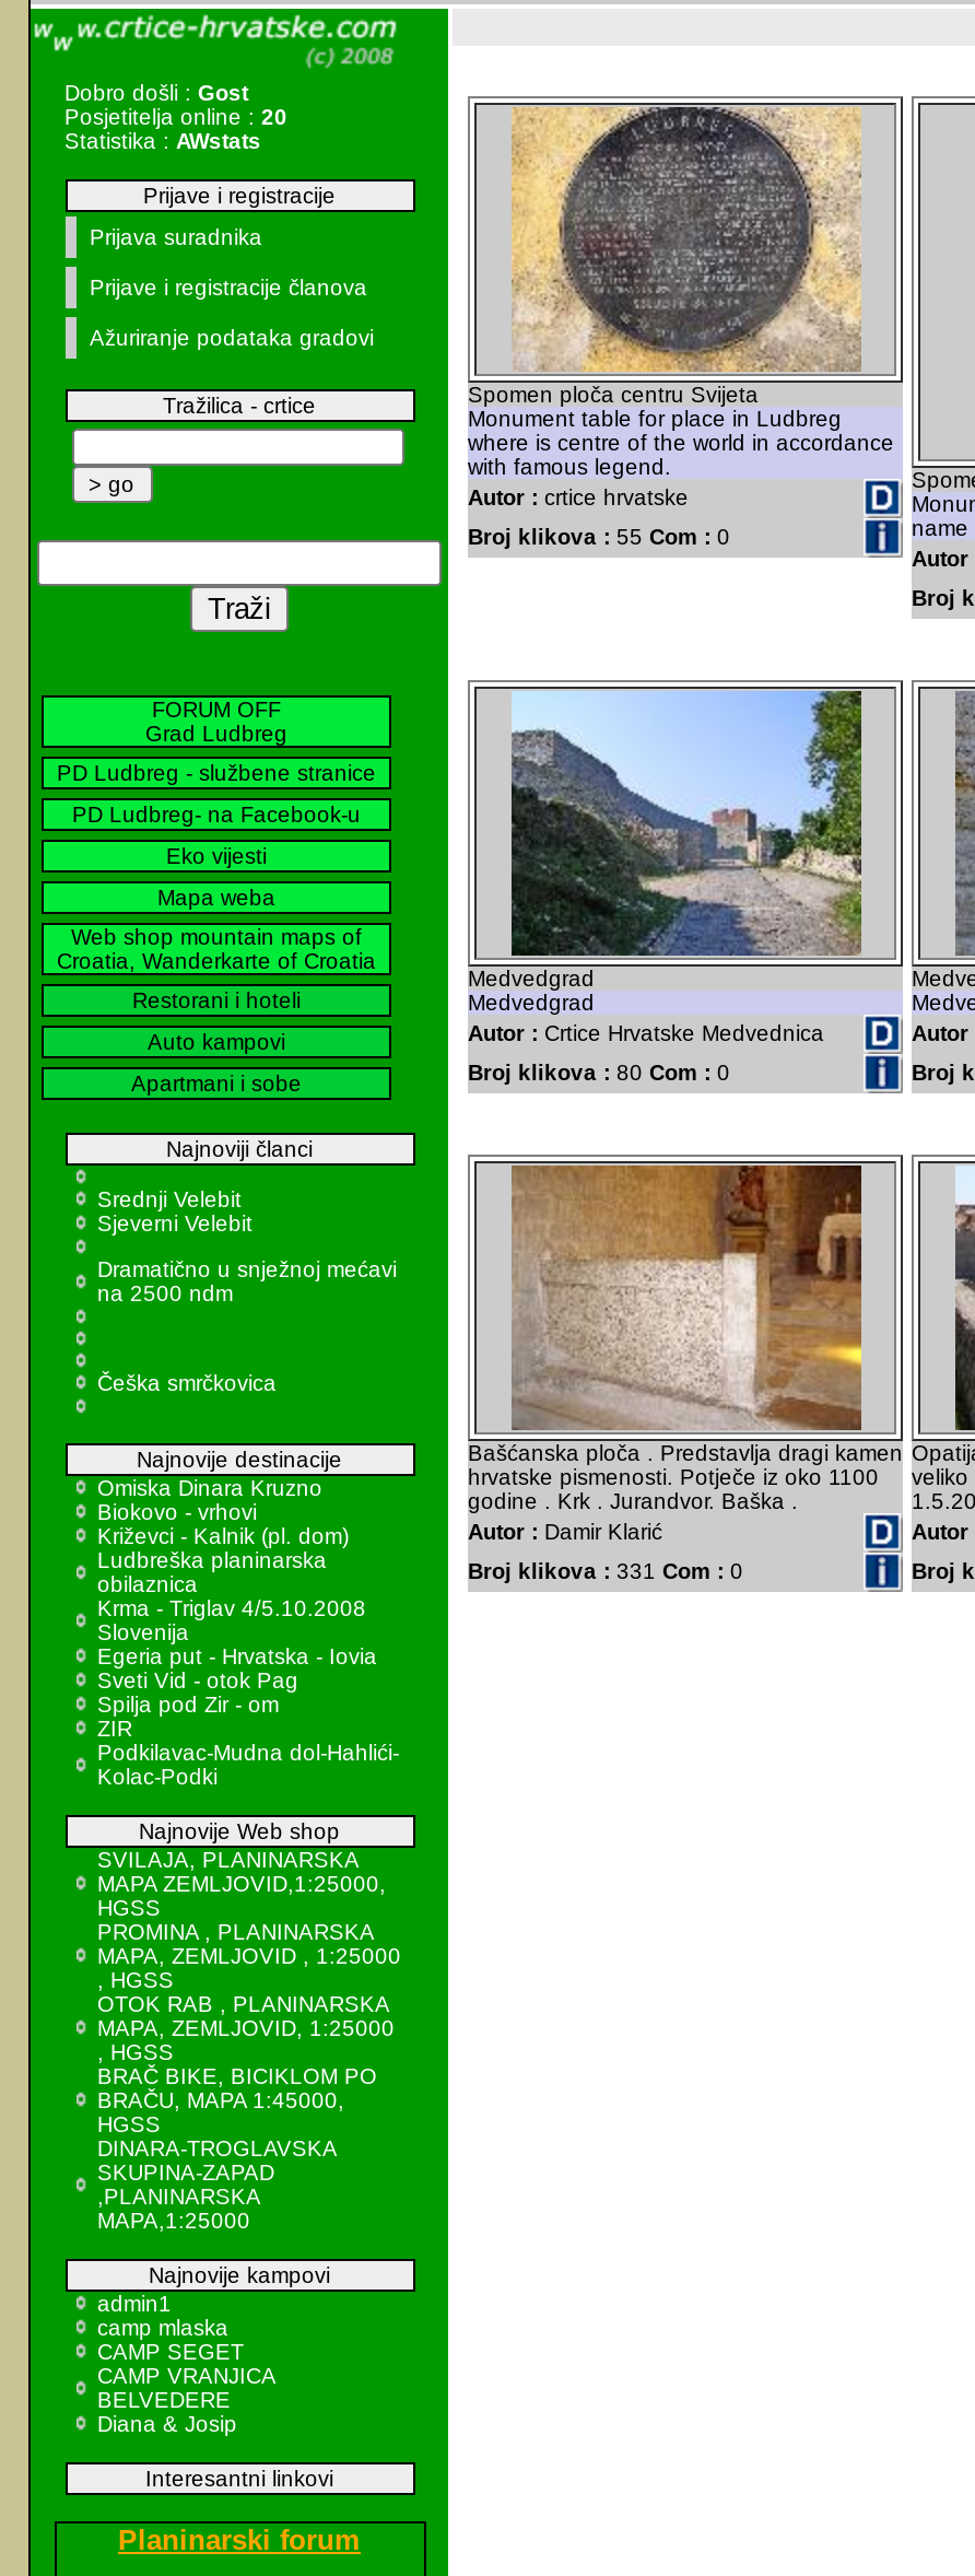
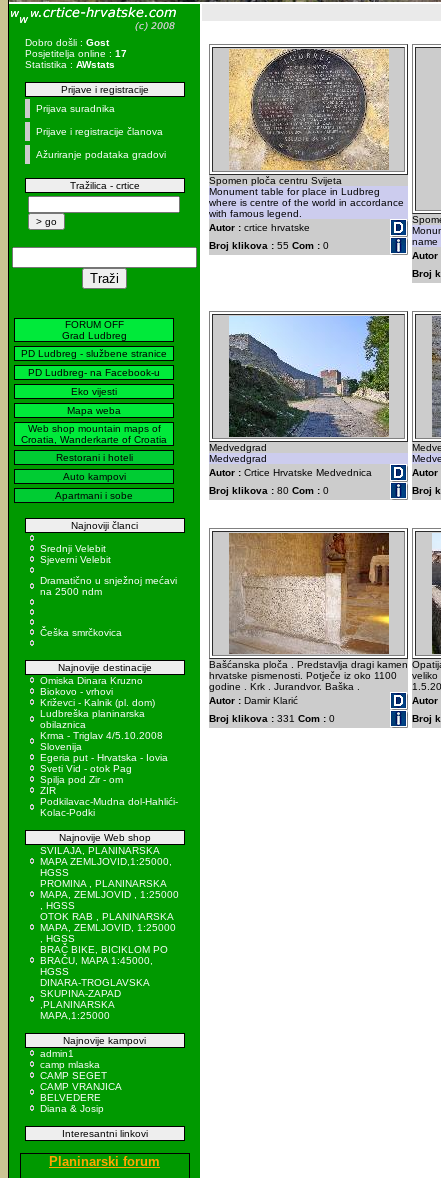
- Posjetitelja online : 20
+ Posjetitelja online : 17
